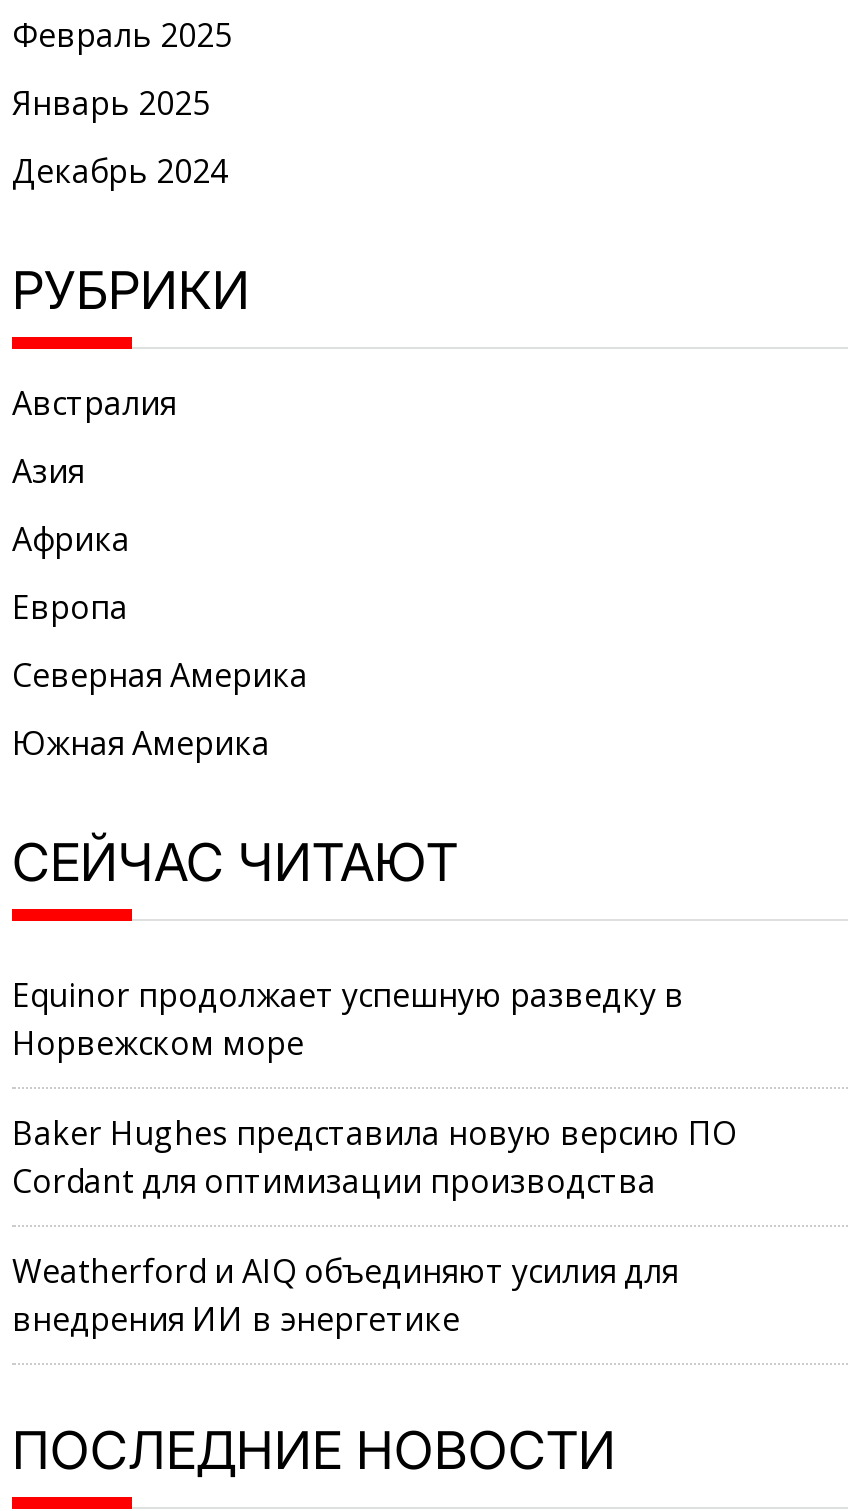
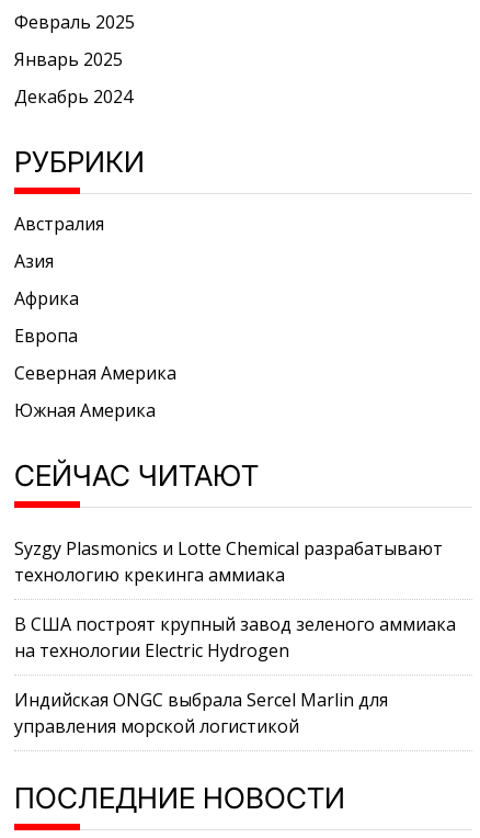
- Equinor продолжает успешную разведку в
- Норвежском море
+ Syzgy Plasmonics и Lotte Chemical разрабатывают
+ технологию крекинга аммиака

- Baker Hughes представила новую версию ПО
- Cordant для оптимизации производства
+ В США построят крупный завод зеленого аммиака
+ на технологии Electric Hydrogen

- Weatherford и AIQ объединяют усилия для
- внедрения ИИ в энергетике
+ Индийская ONGC выбрала Sercel Marlin для
+ управления морской логистикой
